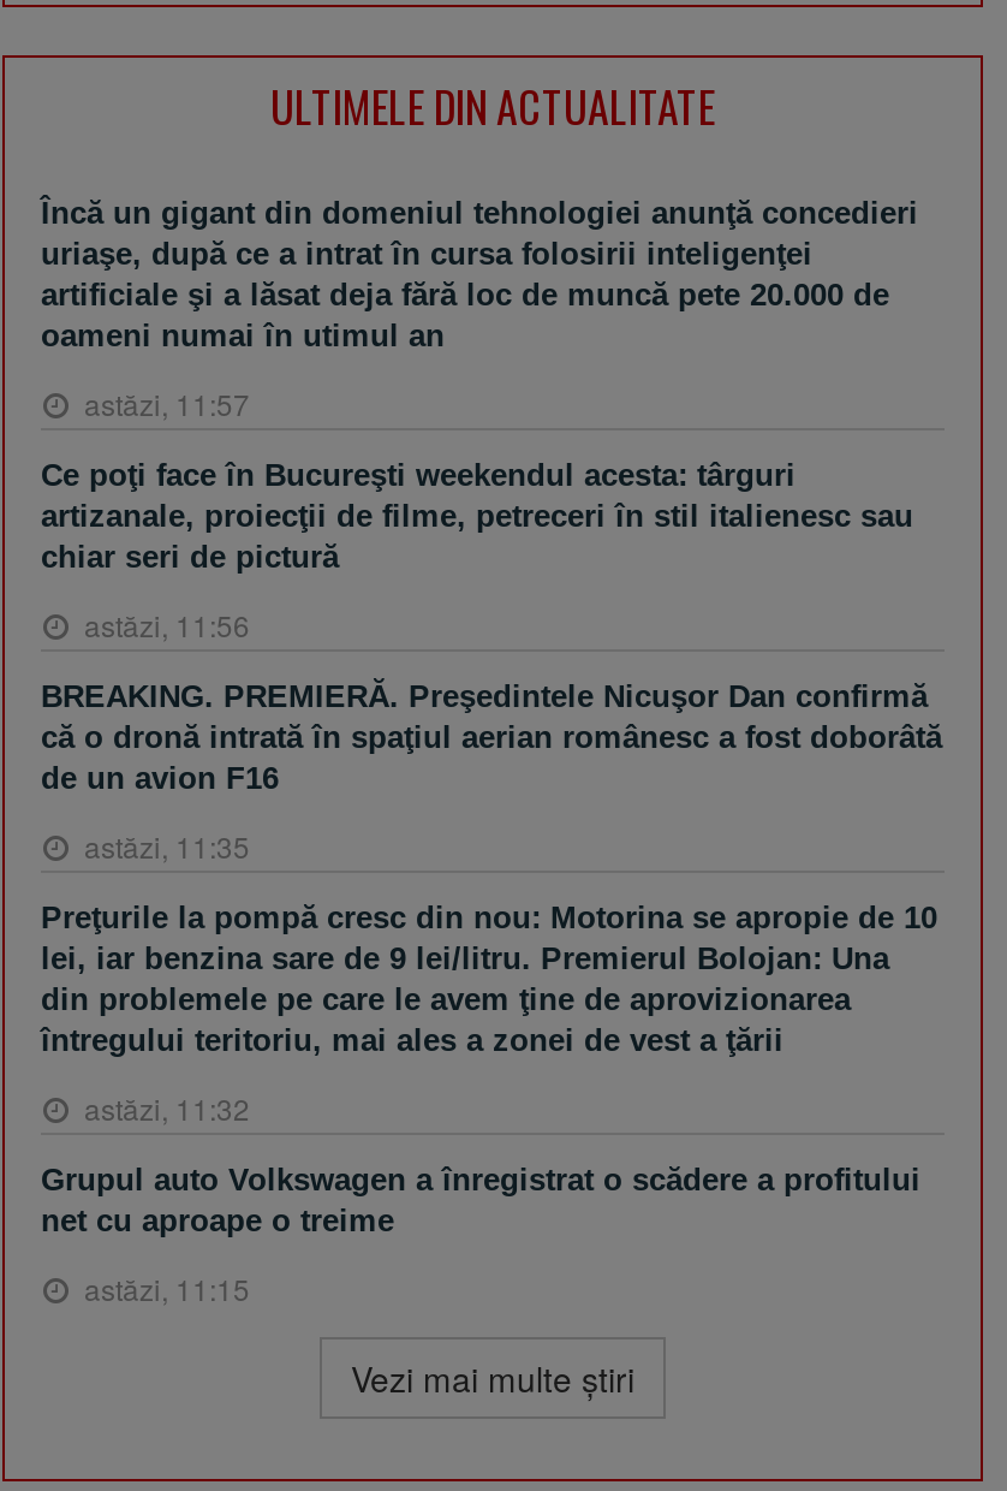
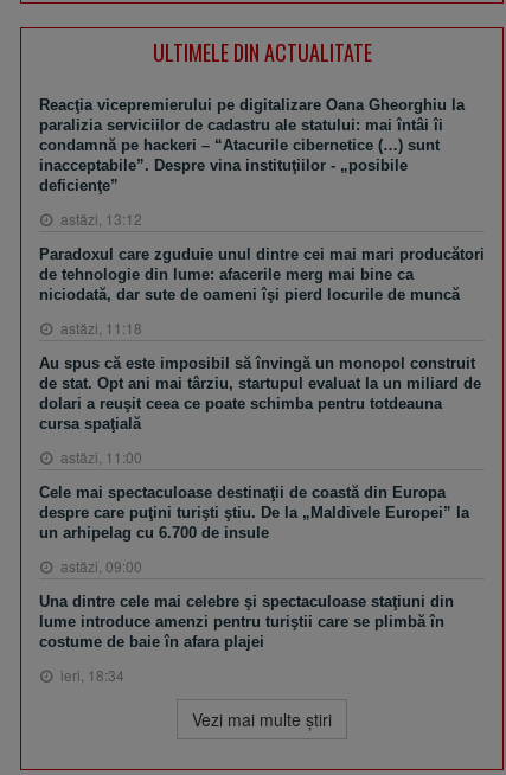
- Încă un gigant din domeniul tehnologiei anunţă concedieri
- uriaşe, după ce a intrat în cursa folosirii inteligenţei
- artificiale şi a lăsat deja fără loc de muncă pete 20.000 de
- oameni numai în utimul an
+ Reacţia vicepremierului pe digitalizare Oana Gheorghiu la
+ paralizia serviciilor de cadastru ale statului: mai întâi îi
+ condamnă pe hackeri – “Atacurile cibernetice (…) sunt
+ inacceptabile”. Despre vina instituţiilor - „posibile
+ deficienţe”

- astăzi, 11:57
+ astăzi, 13:12

- Ce poţi face în Bucureşti weekendul acesta: târguri
- artizanale, proiecţii de filme, petreceri în stil italienesc sau
- chiar seri de pictură
+ Paradoxul care zguduie unul dintre cei mai mari producători
+ de tehnologie din lume: afacerile merg mai bine ca
+ niciodată, dar sute de oameni îşi pierd locurile de muncă

- astăzi, 11:56
+ astăzi, 11:18

- BREAKING. PREMIERĂ. Preşedintele Nicuşor Dan confirmă
- că o dronă intrată în spaţiul aerian românesc a fost doborâtă
- de un avion F16
+ Au spus că este imposibil să învingă un monopol construit
+ de stat. Opt ani mai târziu, startupul evaluat la un miliard de
+ dolari a reuşit ceea ce poate schimba pentru totdeauna
+ cursa spaţială

- astăzi, 11:35
+ astăzi, 11:00

- Preţurile la pompă cresc din nou: Motorina se apropie de 10
- lei, iar benzina sare de 9 lei/litru. Premierul Bolojan: Una
- din problemele pe care le avem ţine de aprovizionarea
- întregului teritoriu, mai ales a zonei de vest a ţării
+ Cele mai spectaculoase destinaţii de coastă din Europa
+ despre care puţini turişti ştiu. De la „Maldivele Europei” la
+ un arhipelag cu 6.700 de insule

- astăzi, 11:32
+ astăzi, 09:00

- Grupul auto Volkswagen a înregistrat o scădere a profitului
- net cu aproape o treime
+ Una dintre cele mai celebre şi spectaculoase staţiuni din
+ lume introduce amenzi pentru turiştii care se plimbă în
+ costume de baie în afara plajei

- astăzi, 11:15
+ ieri, 18:34
